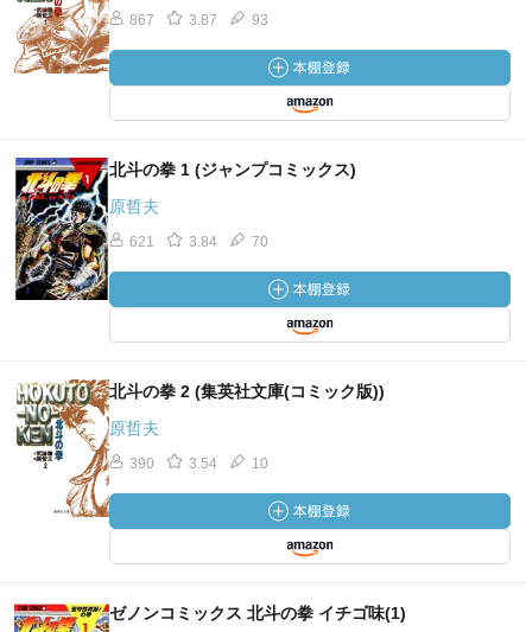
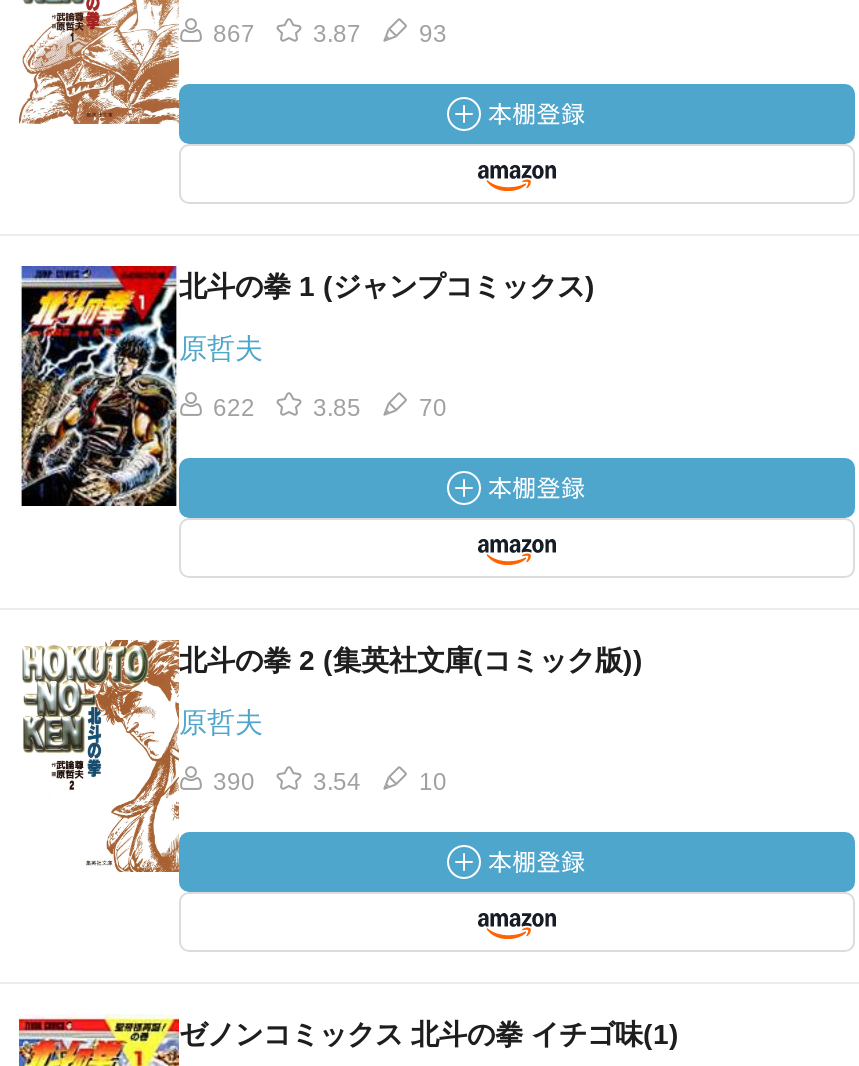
- 621
+ 622

- 3.84
+ 3.85
